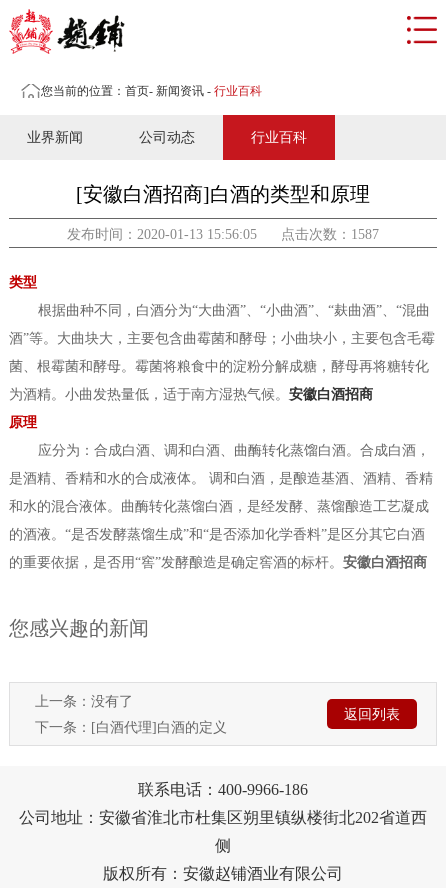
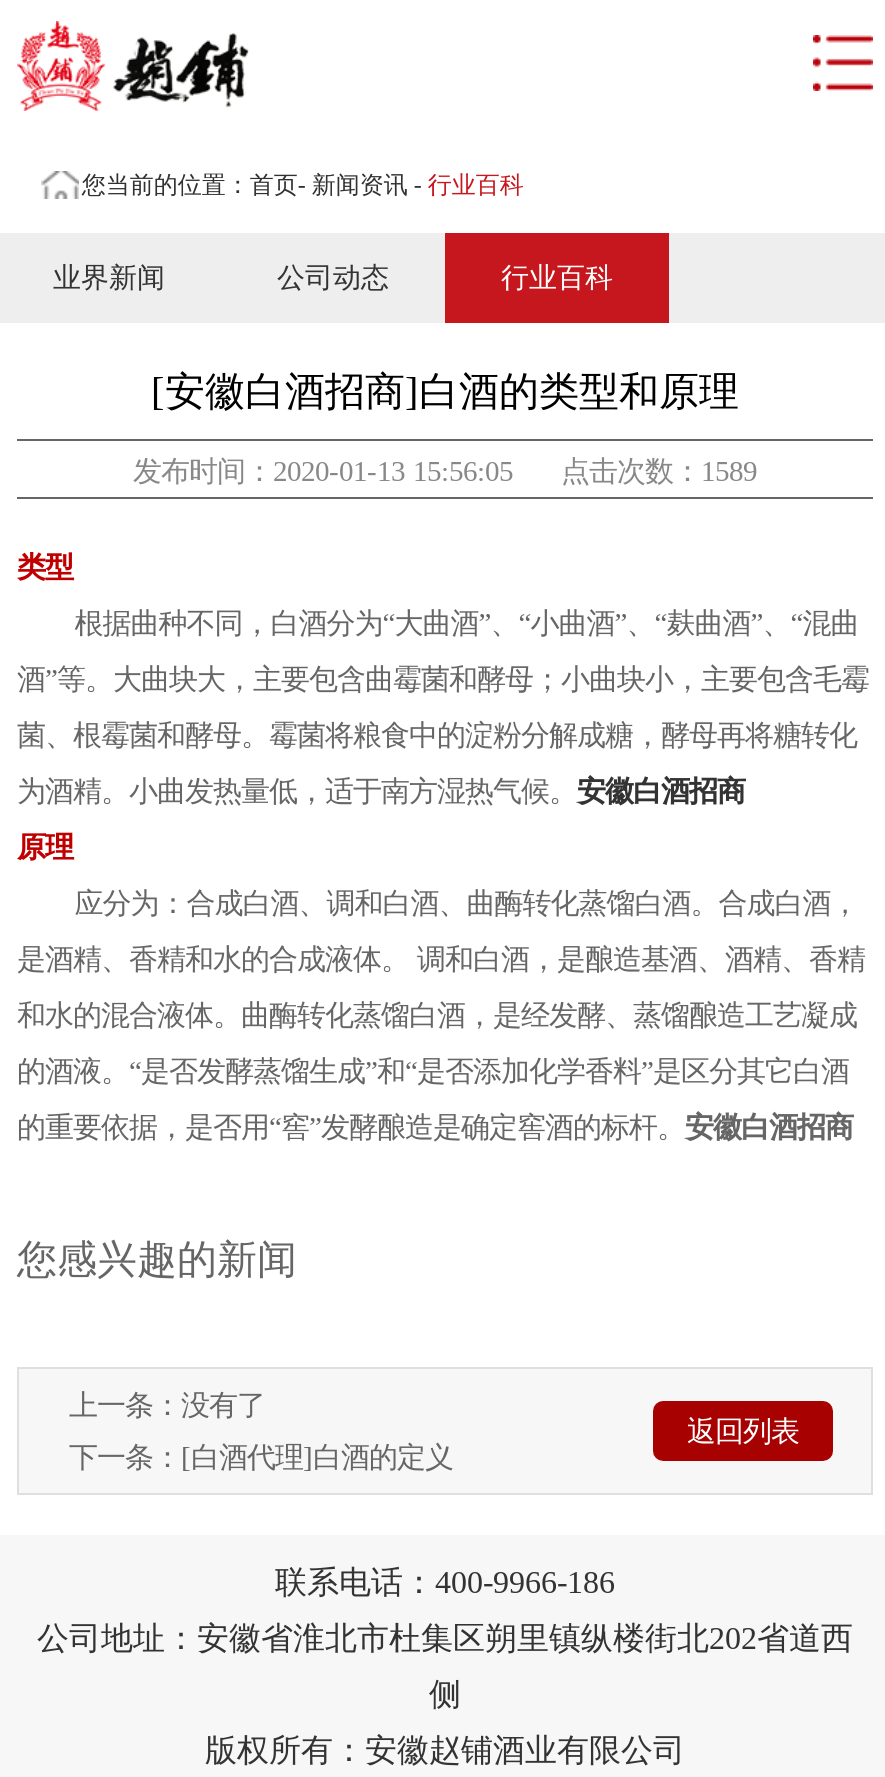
- 发布时间：2020-01-13 15:56:05 点击次数：1587
+ 发布时间：2020-01-13 15:56:05 点击次数：1589
